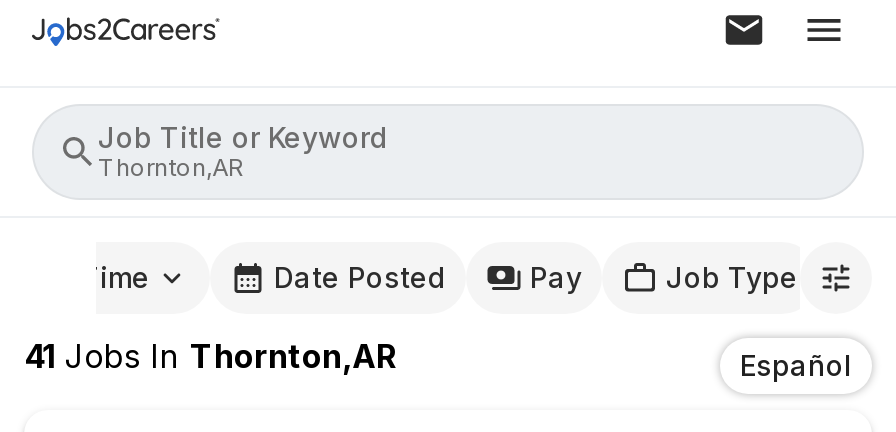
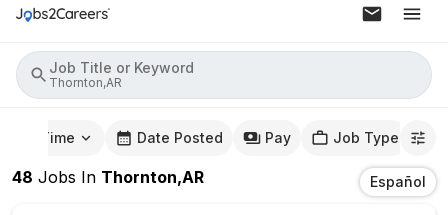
- 41 Jobs In Thornton,AR
+ 48 Jobs In Thornton,AR
